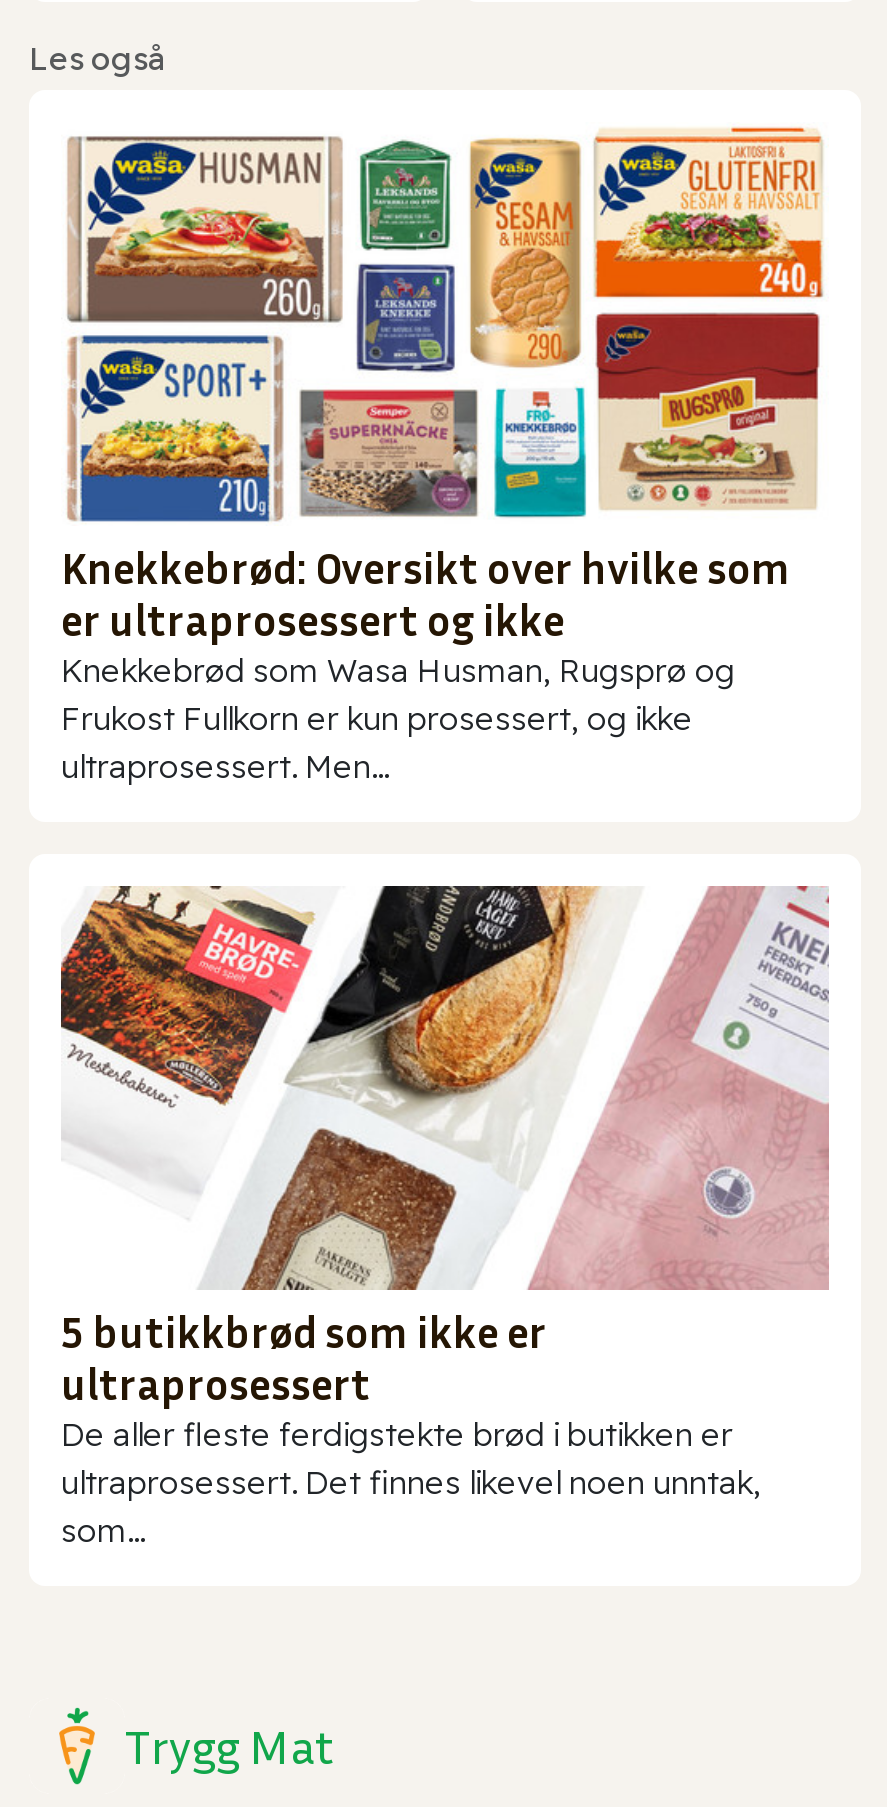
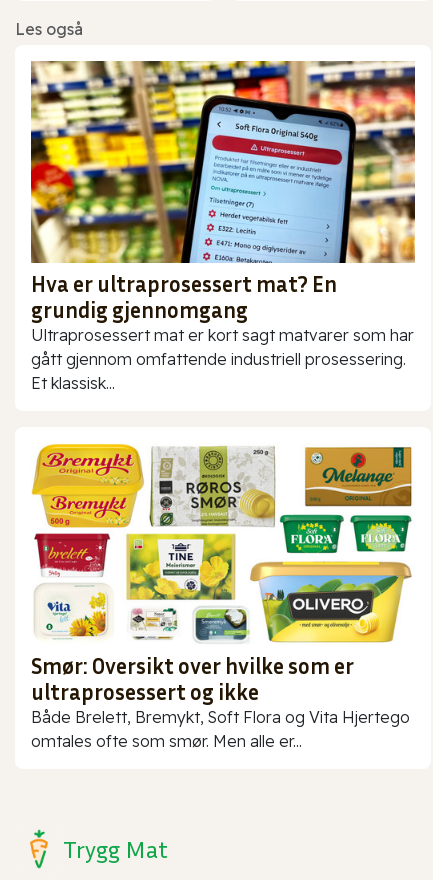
- [image]
- Knekkebrød: Oversikt over hvilke som
- er ultraprosessert og ikke
- Knekkebrød som Wasa Husman, Rugsprø og
- Frukost Fullkorn er kun prosessert, og ikke
- ultraprosessert. Men...
+ [image]
+ Hva er ultraprosessert mat? En
+ grundig gjennomgang
+ Ultraprosessert mat er kort sagt matvarer som har
+ gått gjennom omfattende industriell prosessering.
+ Et klassisk...

- [image]
- 5 butikkbrød som ikke er
- ultraprosessert
- De aller fleste ferdigstekte brød i butikken er
- ultraprosessert. Det finnes likevel noen unntak,
- som...
+ [image]
+ Smør: Oversikt over hvilke som er
+ ultraprosessert og ikke
+ Både Brelett, Bremykt, Soft Flora og Vita Hjertego
+ omtales ofte som smør. Men alle er...
